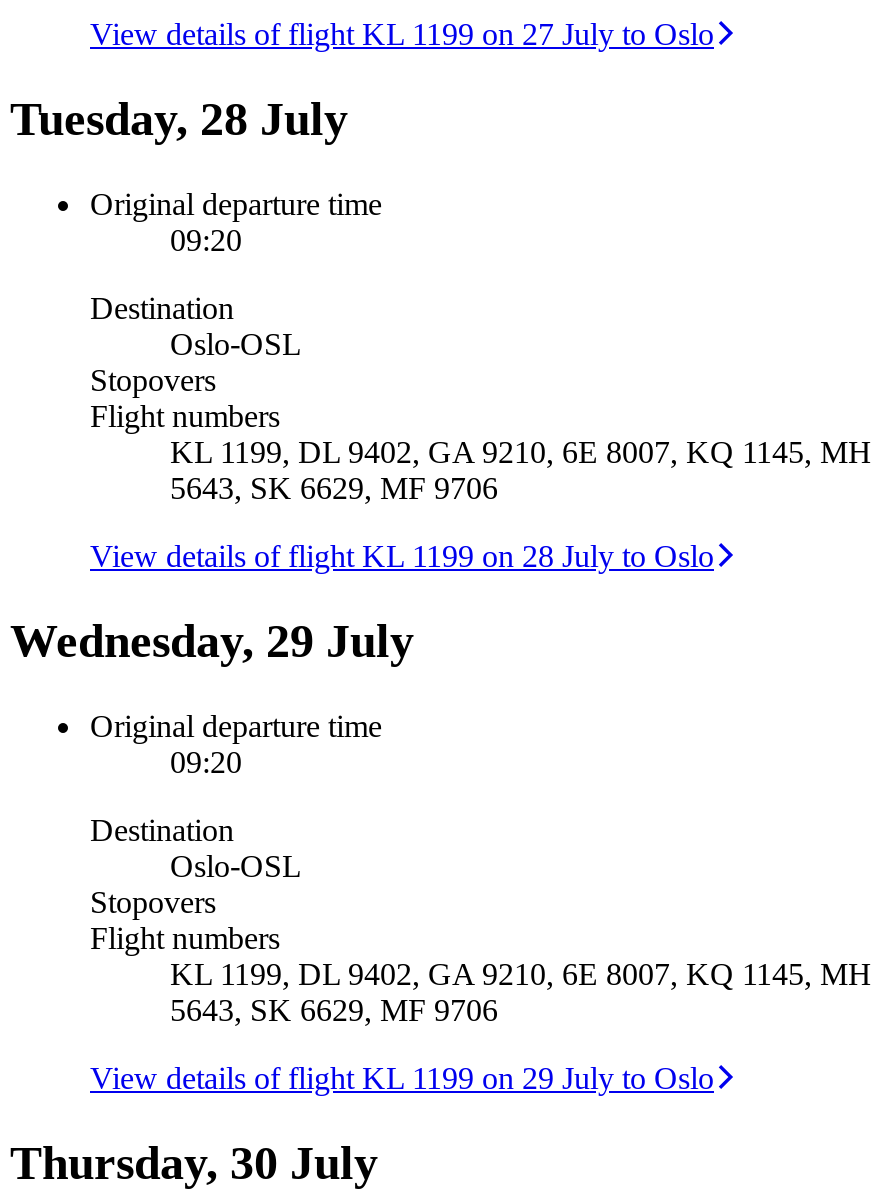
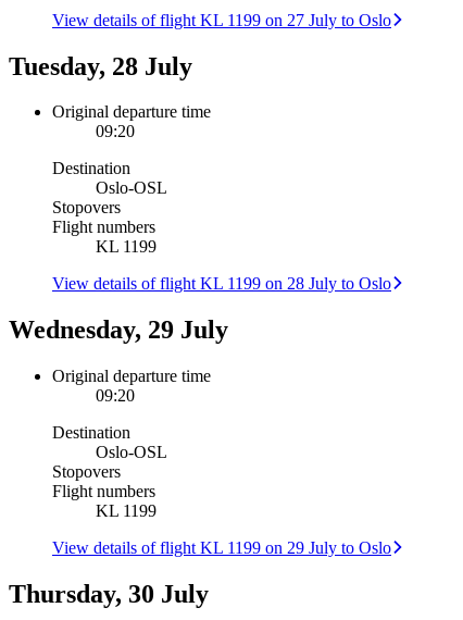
- KL 1199, DL 9402, GA 9210, 6E 8007, KQ 1145, MH
- 5643, SK 6629, MF 9706
+ KL 1199

- KL 1199, DL 9402, GA 9210, 6E 8007, KQ 1145, MH
- 5643, SK 6629, MF 9706
+ KL 1199
